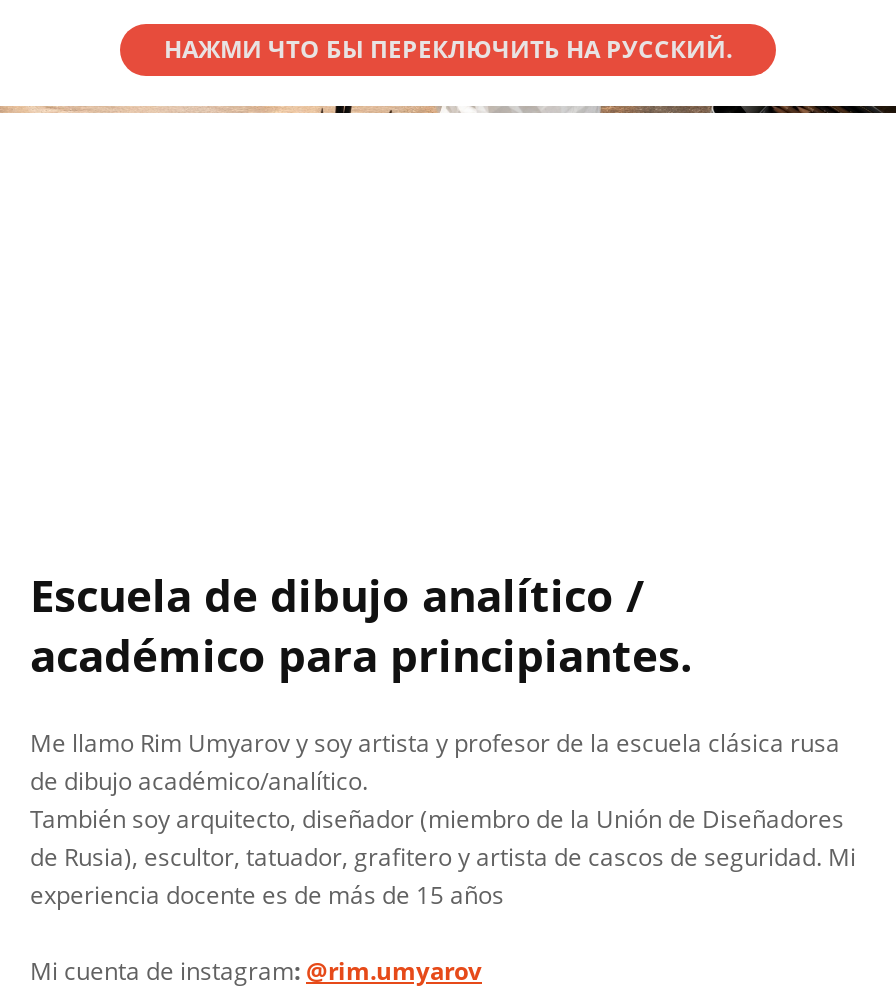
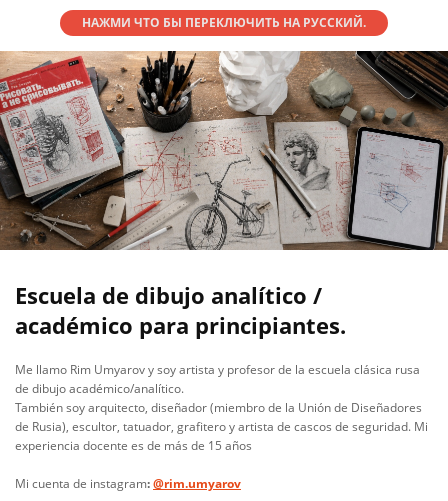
+ [image]
